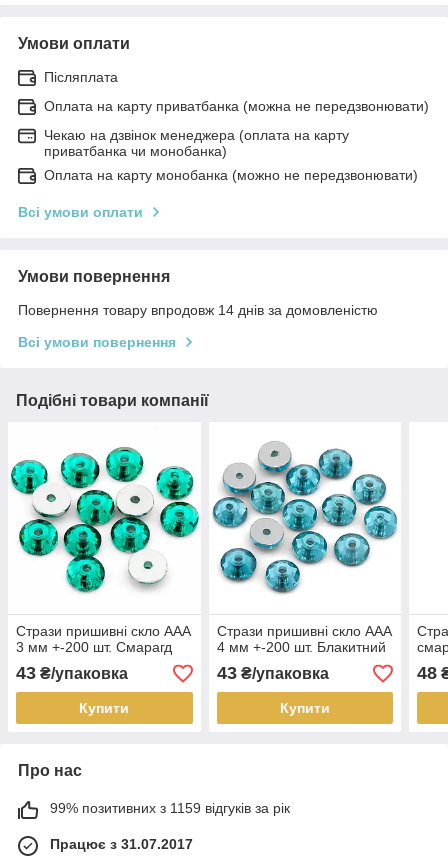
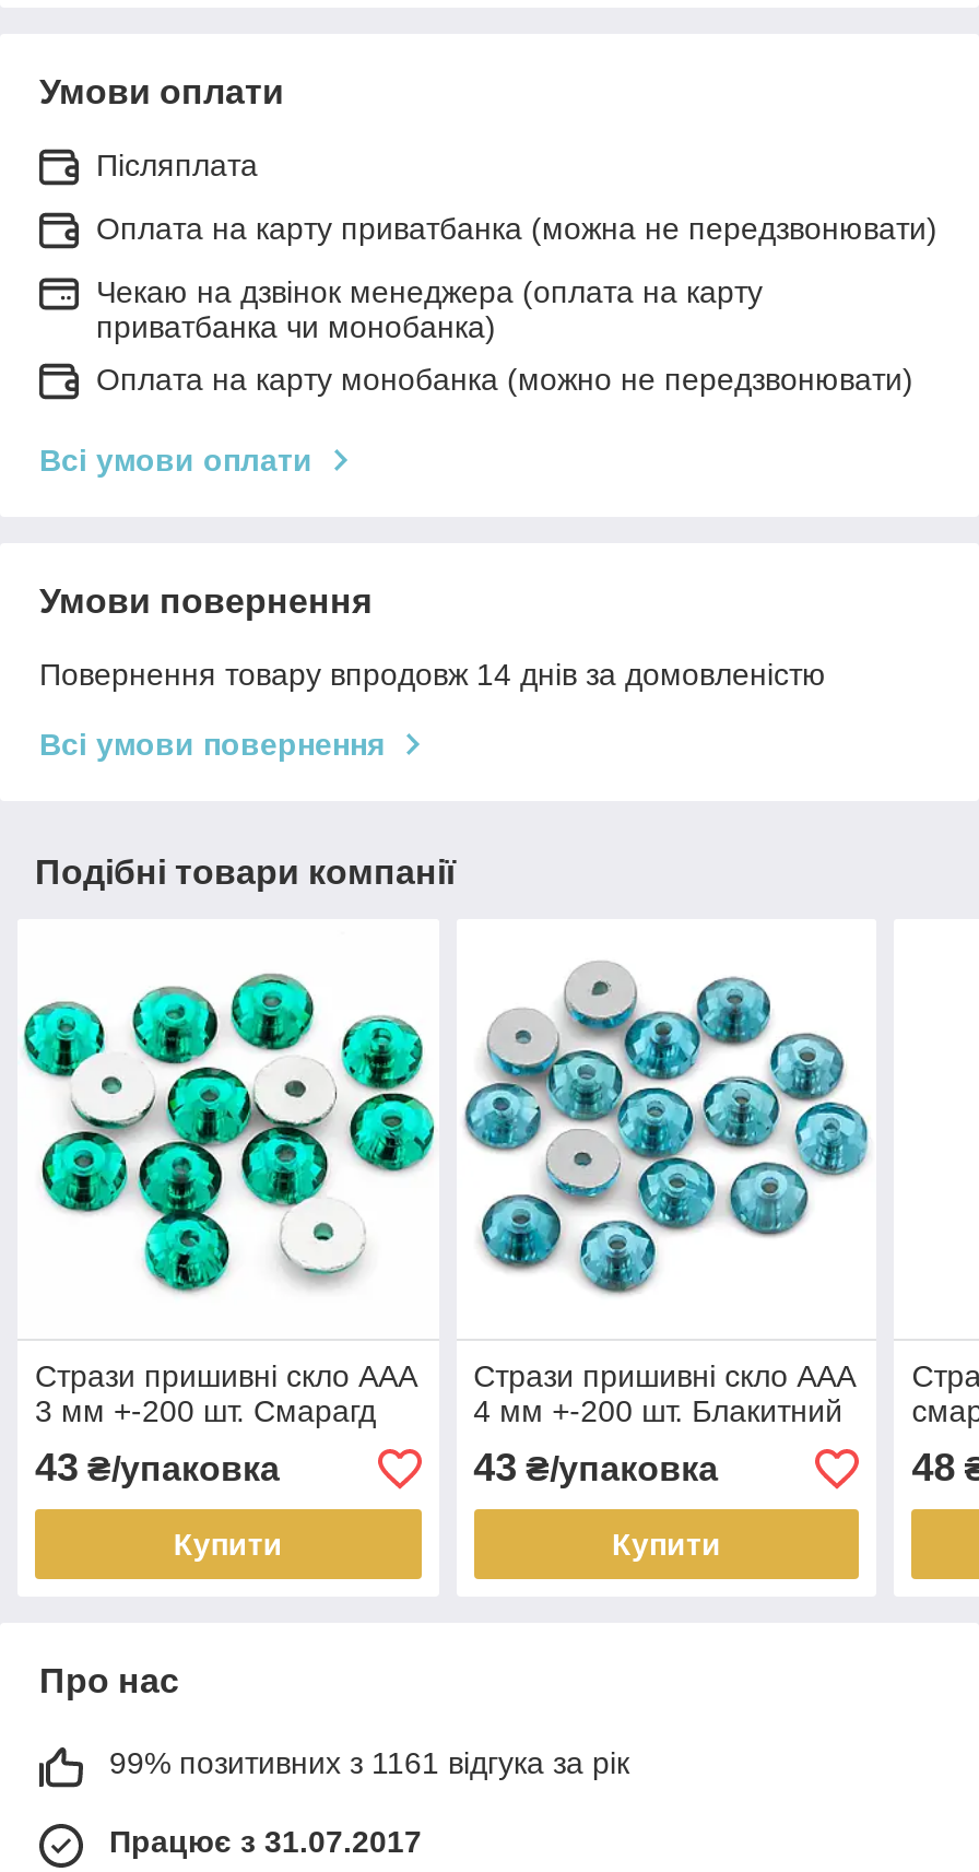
- 99% позитивних з 1159 відгуків за рік
+ 99% позитивних з 1161 відгука за рік
